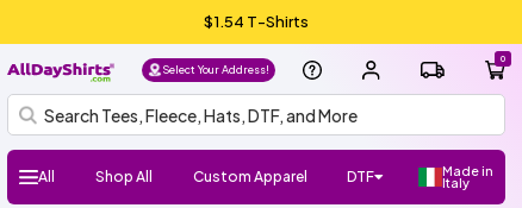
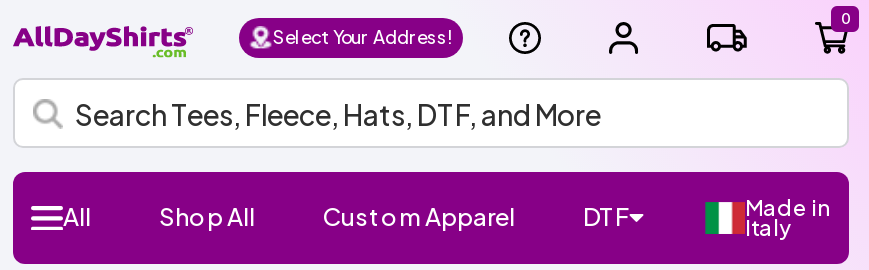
- $1.54 T-Shirts
